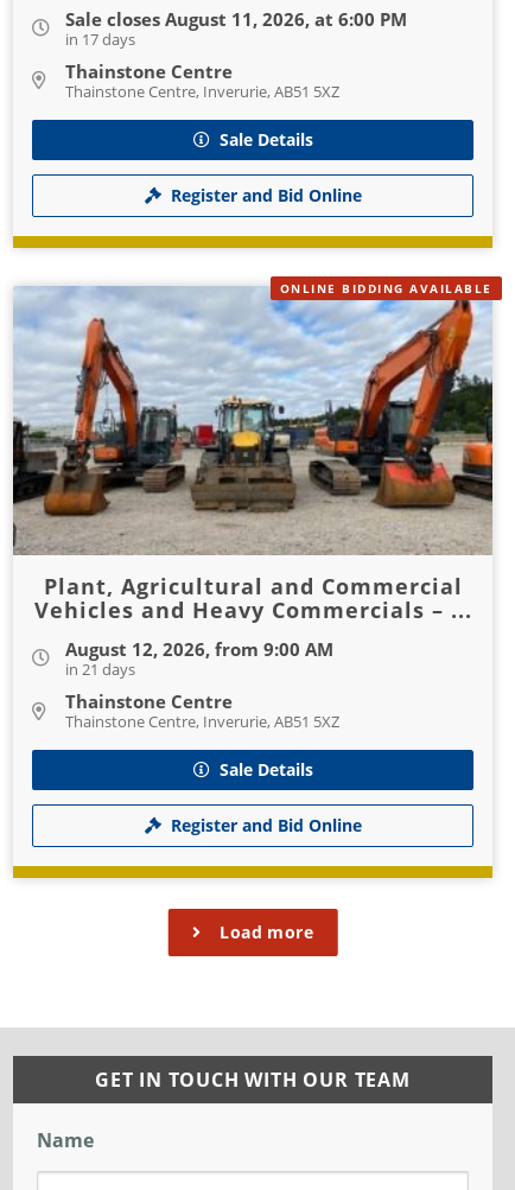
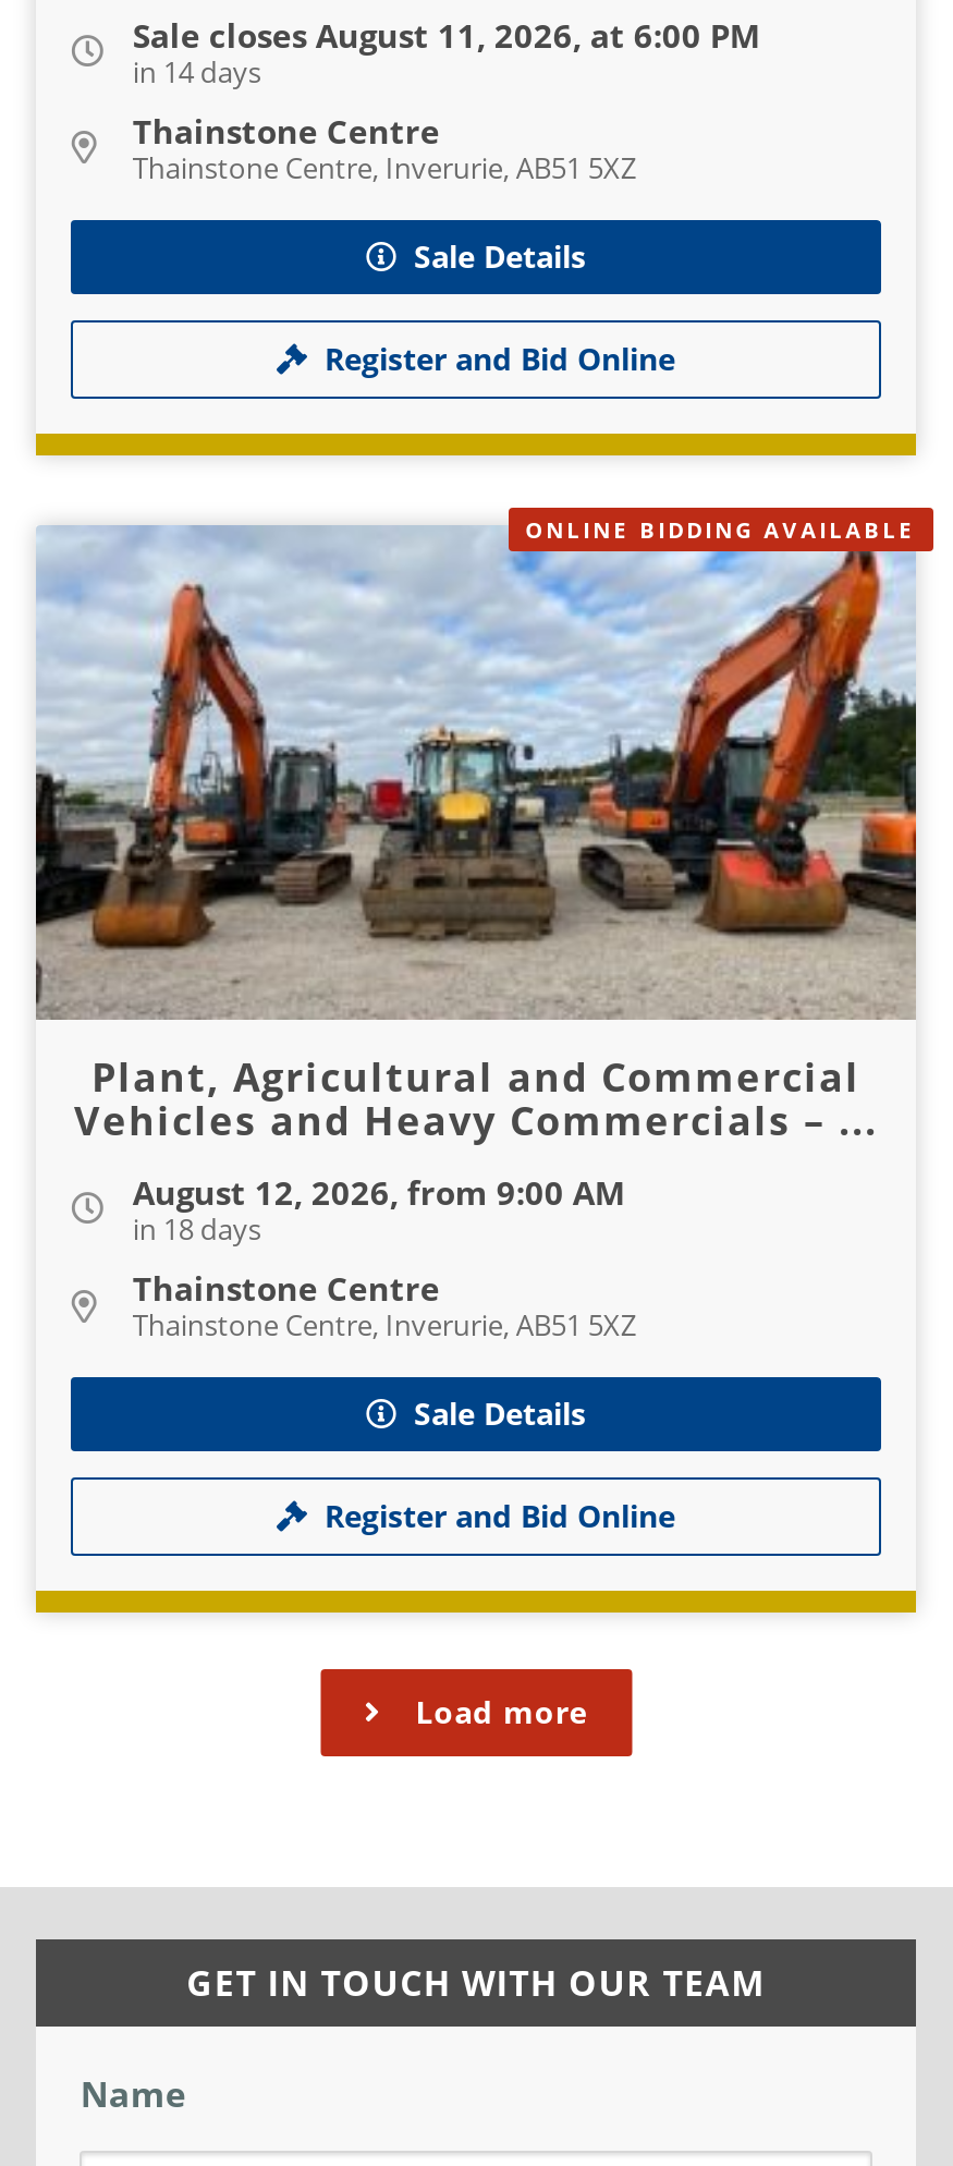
- in 17 days
+ in 14 days

- in 21 days
+ in 18 days
